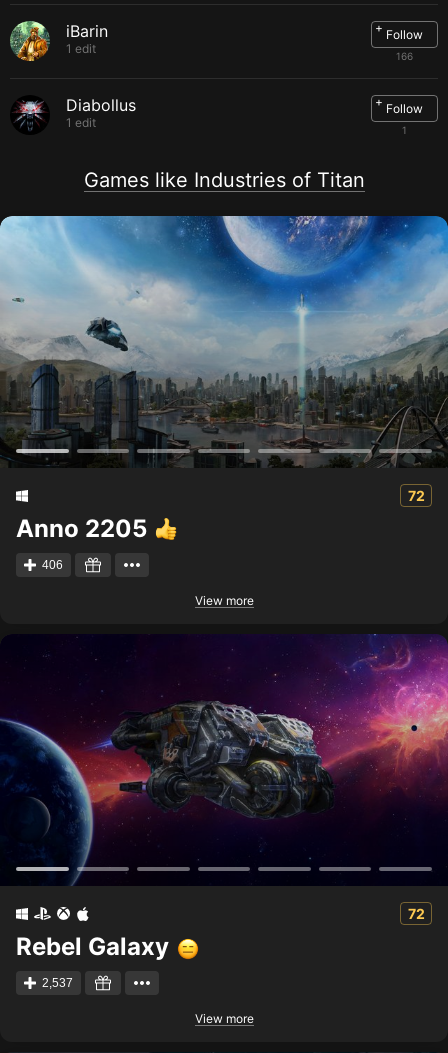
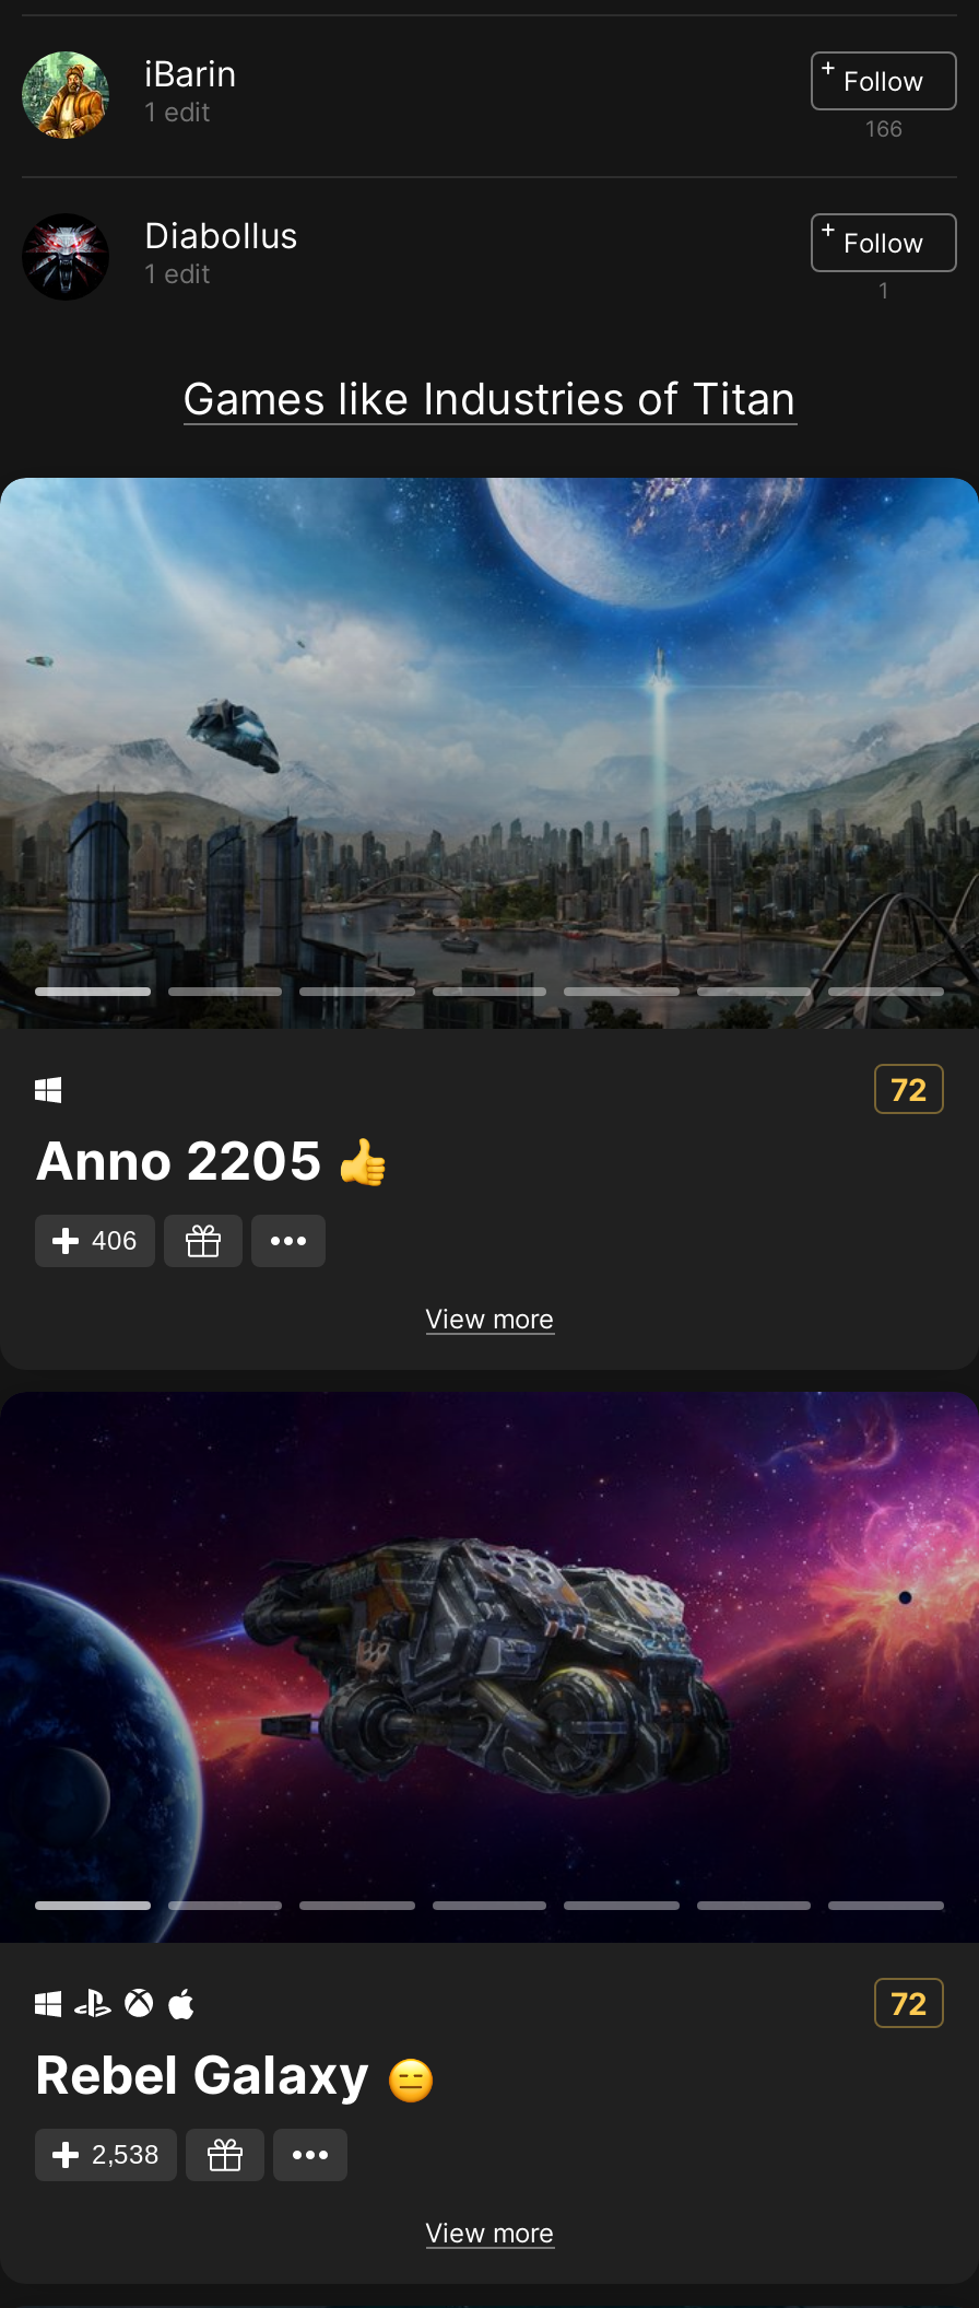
- 2,537
+ 2,538
